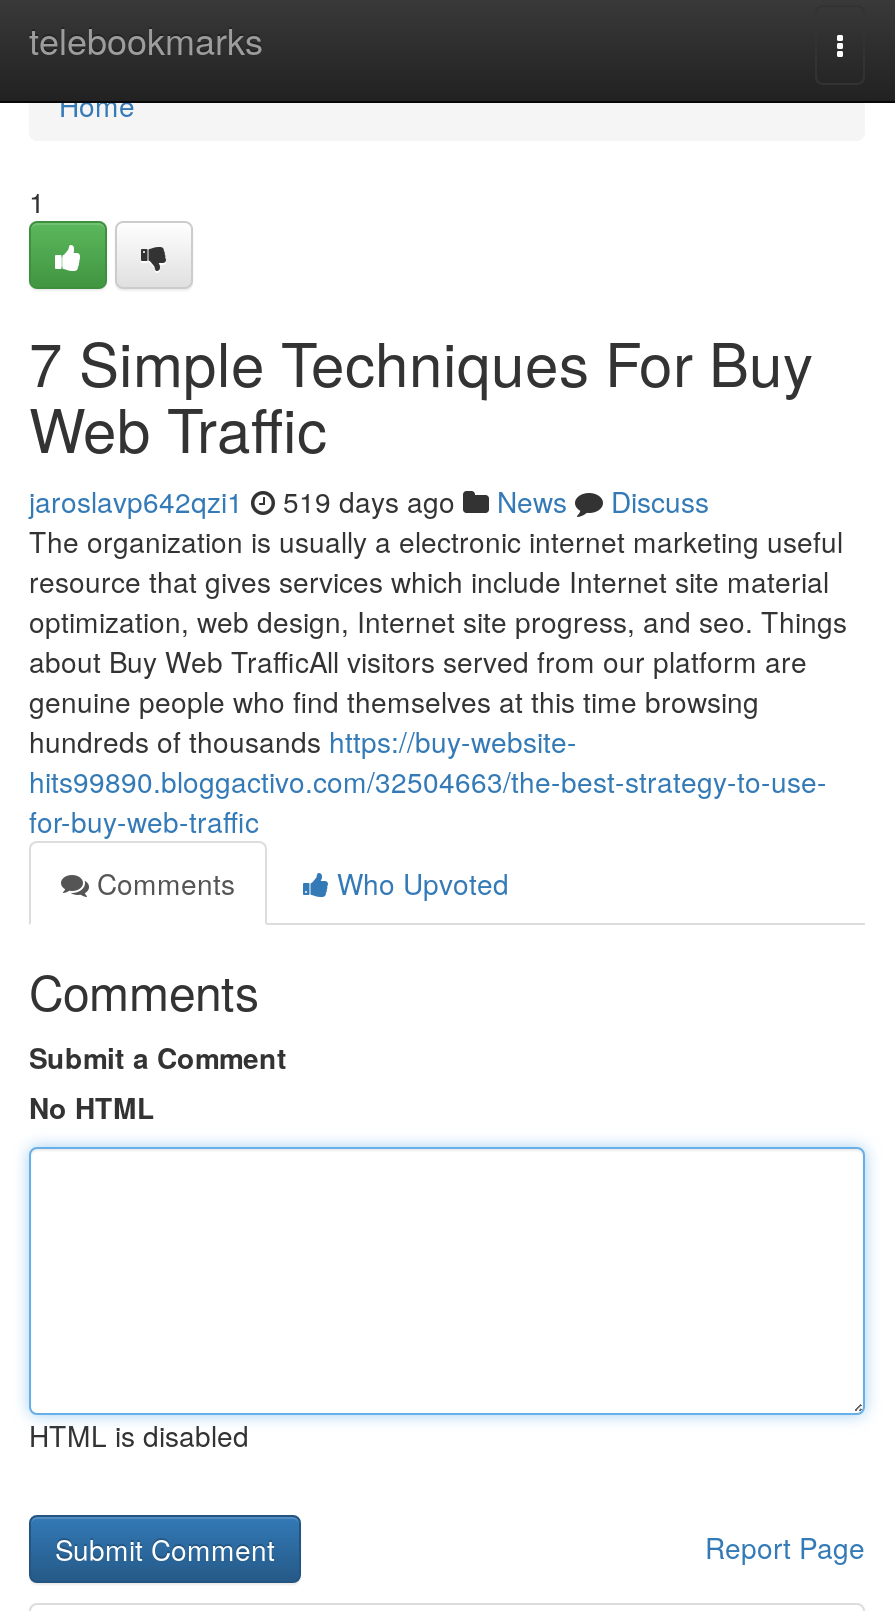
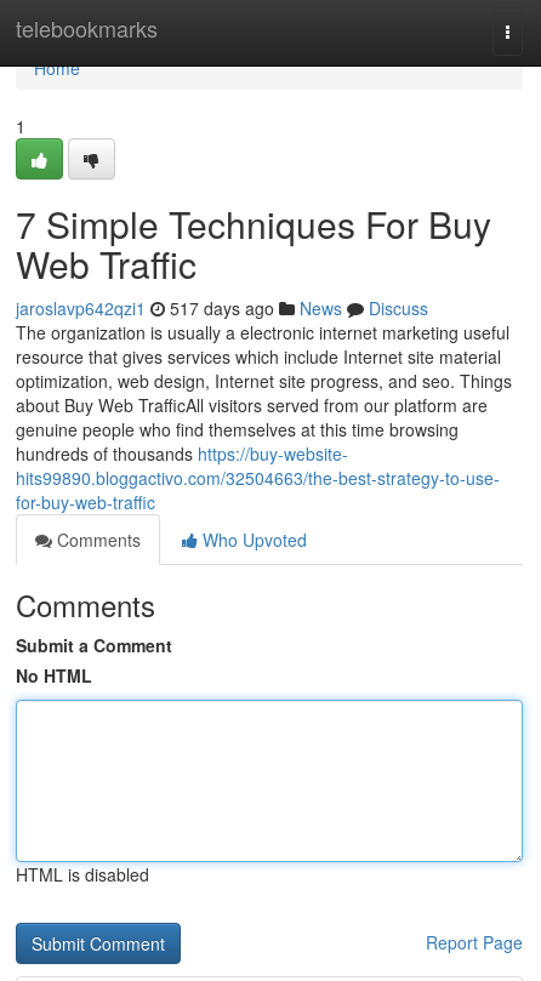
- jaroslavp642qzi1 519 days ago News Discuss
+ jaroslavp642qzi1 517 days ago News Discuss
